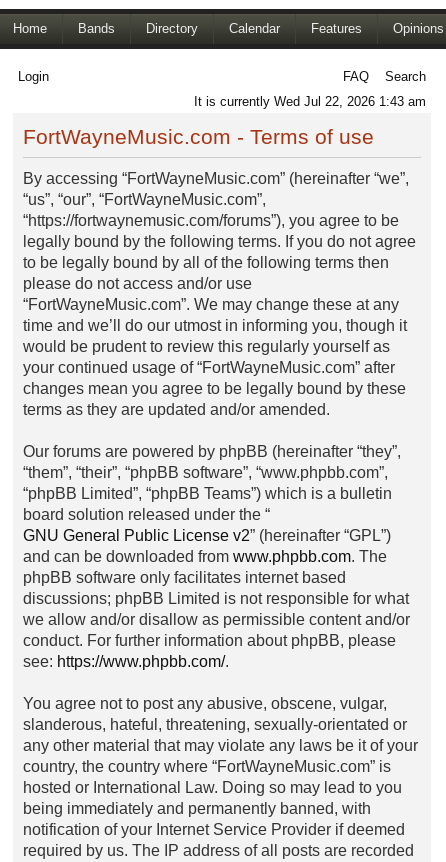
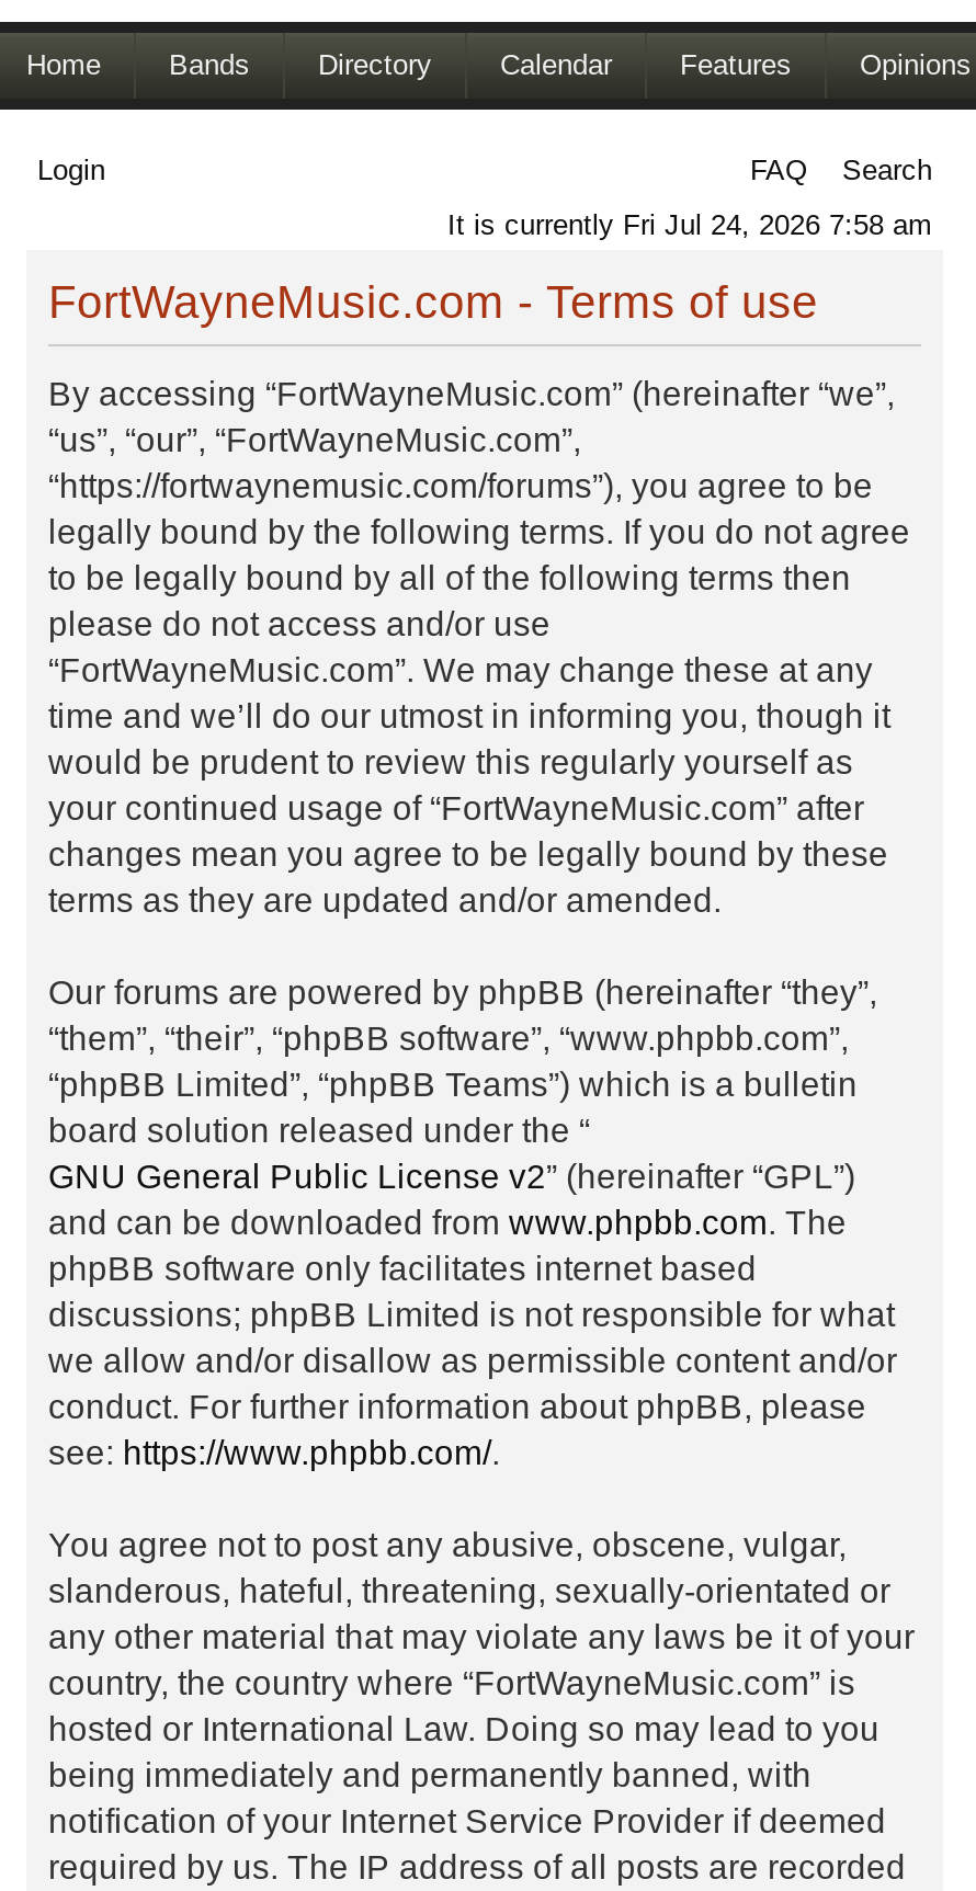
- It is currently Wed Jul 22, 2026 1:43 am
+ It is currently Fri Jul 24, 2026 7:58 am
